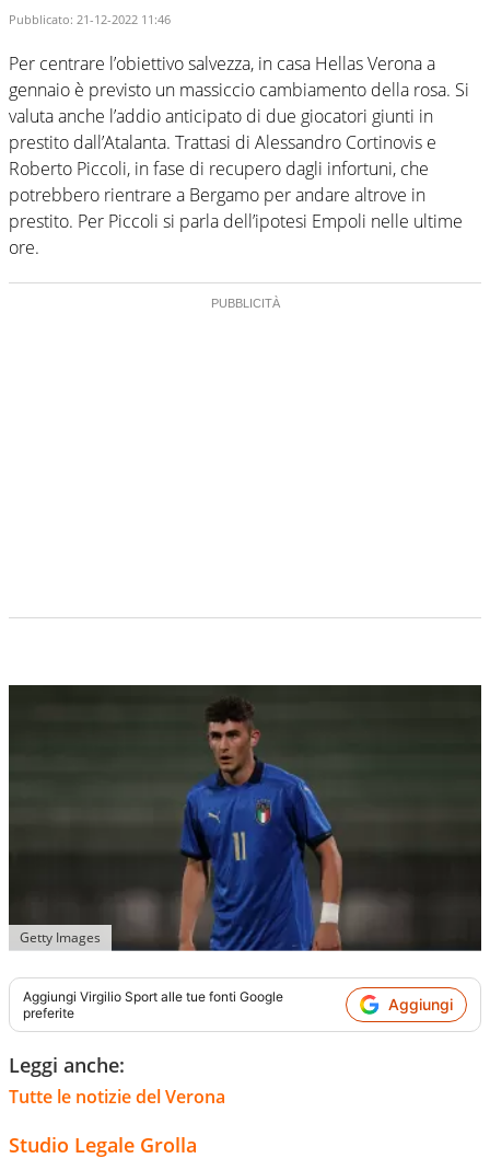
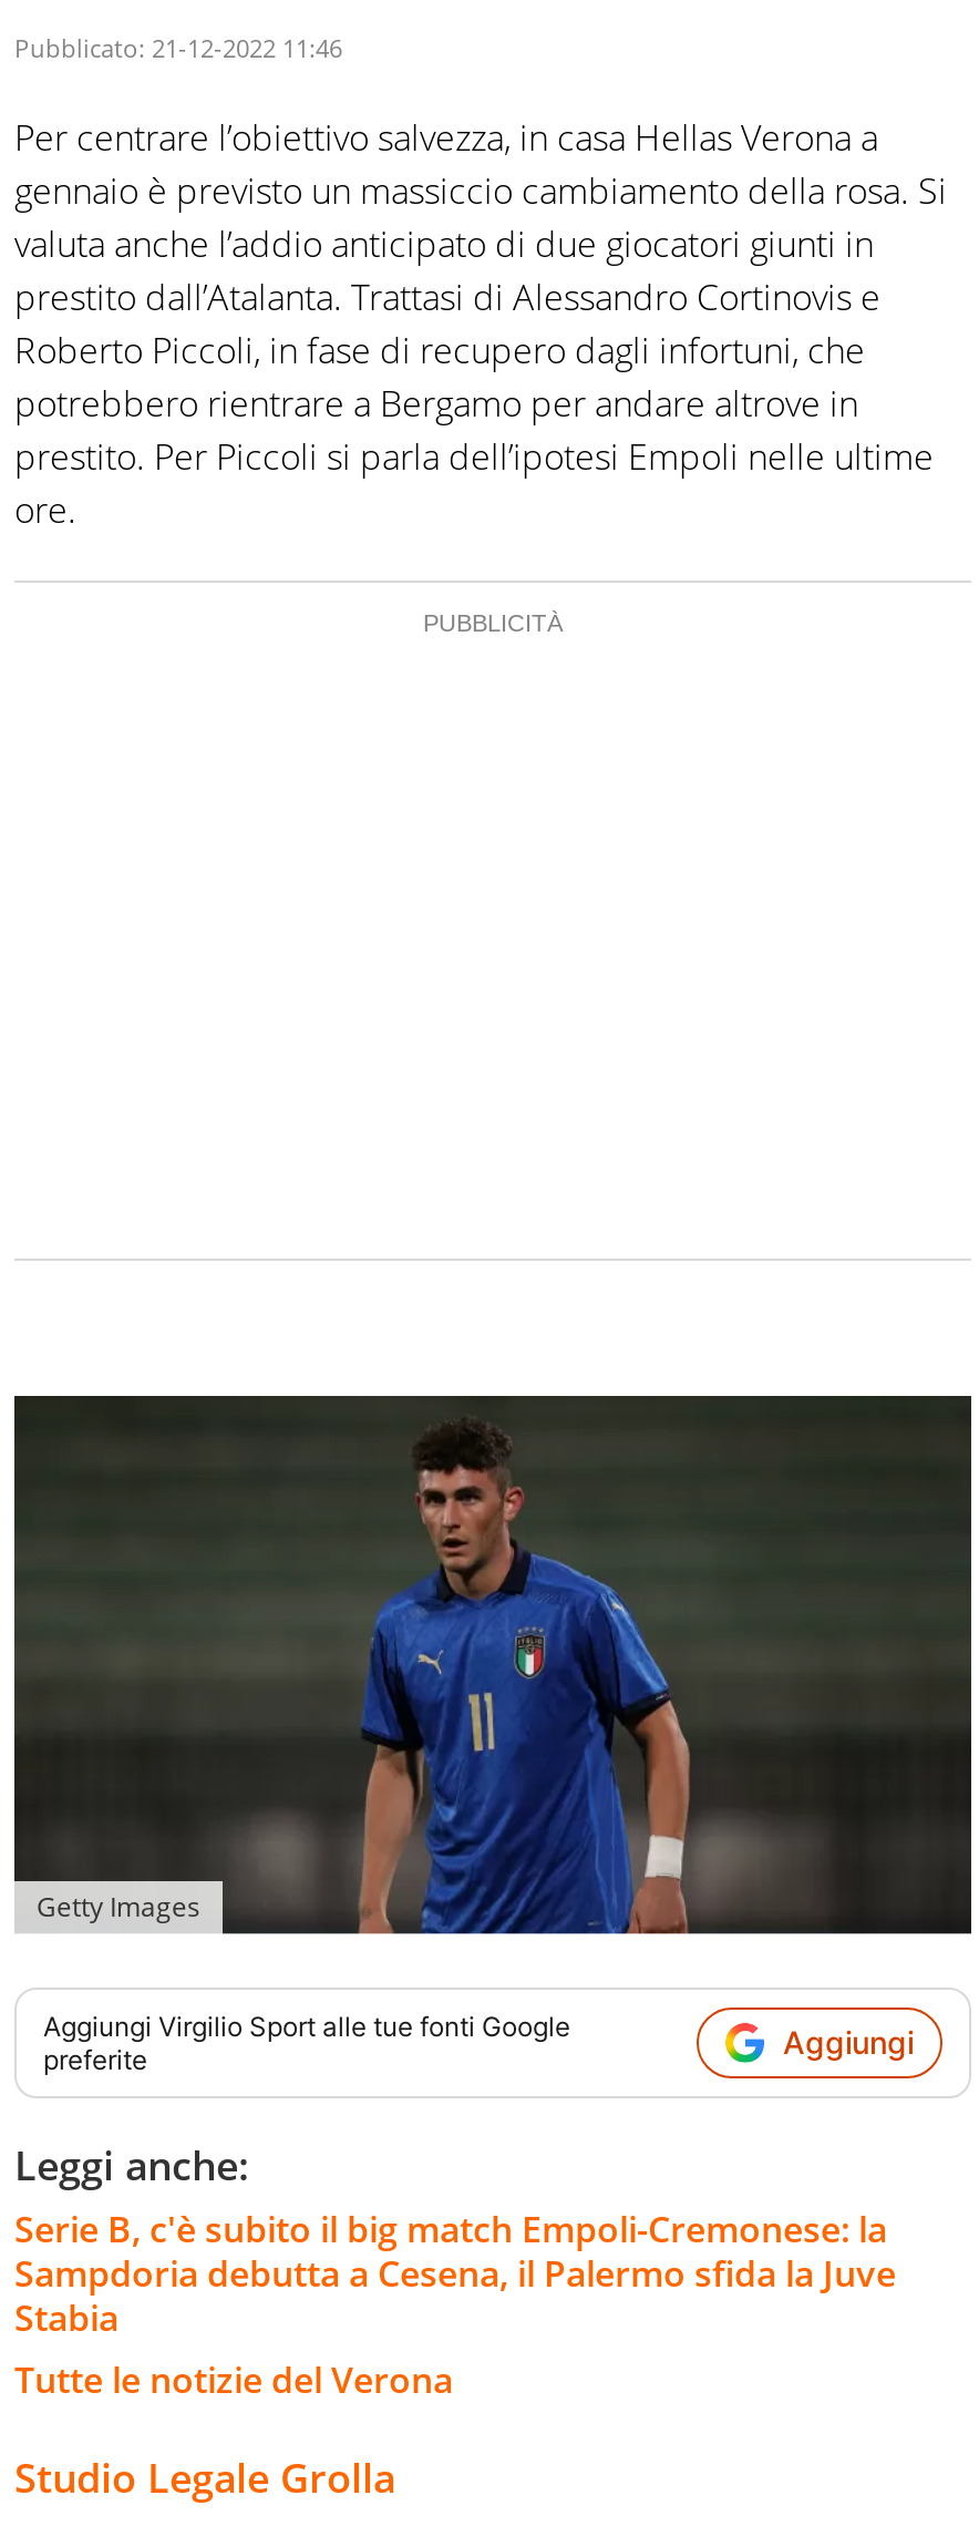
+ Serie B, c'è subito il big match Empoli-Cremonese: la
+ Sampdoria debutta a Cesena, il Palermo sfida la Juve
+ Stabia
